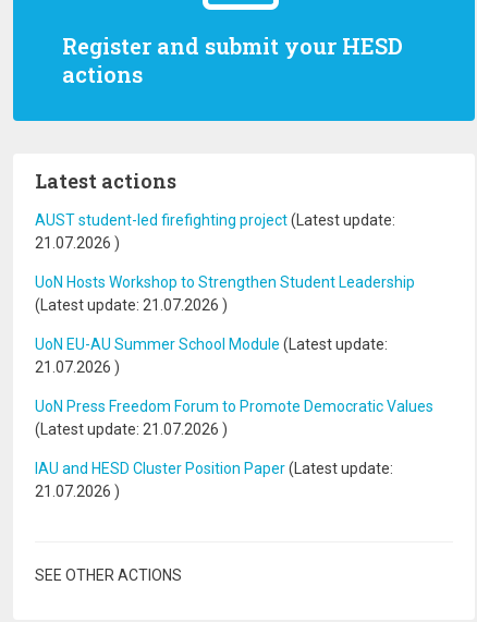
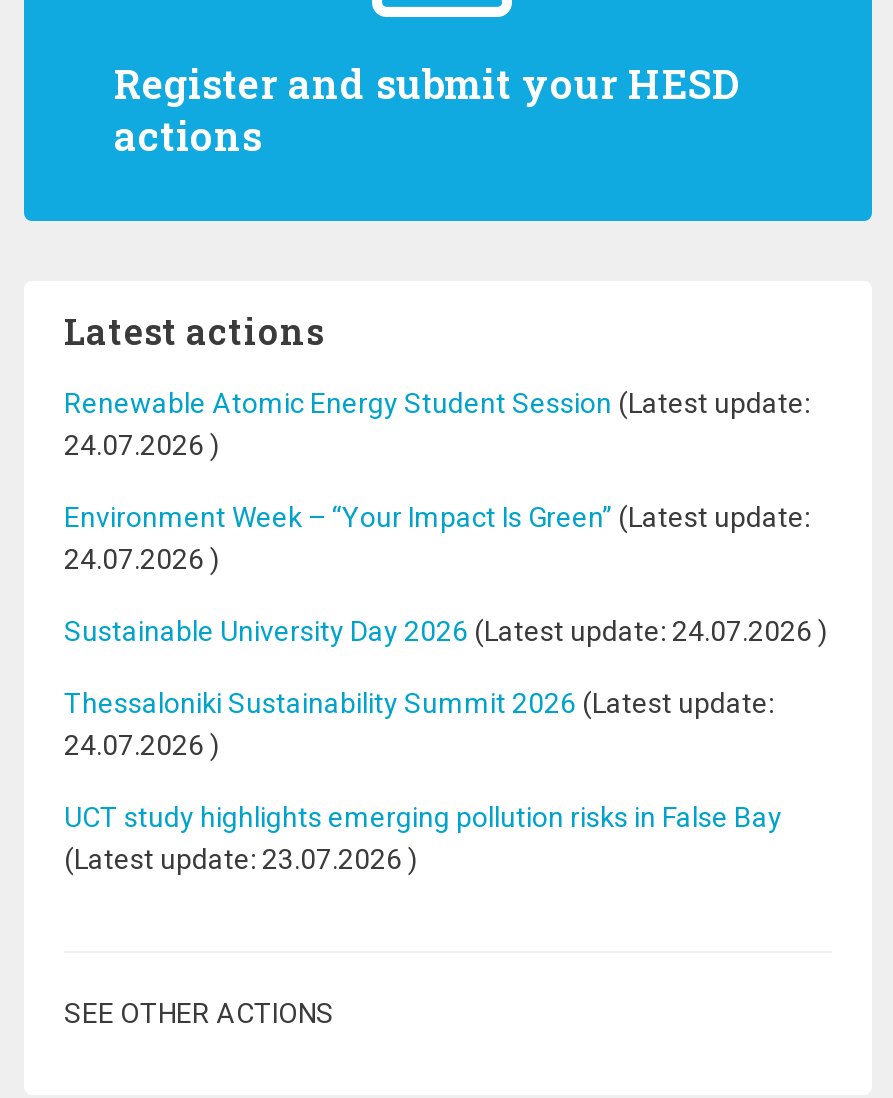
- AUST student-led firefighting project (Latest update:
- 21.07.2026)
+ Renewable Atomic Energy Student Session (Latest update:
+ 24.07.2026)

- UoN Hosts Workshop to Strengthen Student Leadership
- (Latest update: 21.07.2026)
+ Environment Week – “Your Impact Is Green” (Latest update:
+ 24.07.2026)

- UoN EU-AU Summer School Module (Latest update:
- 21.07.2026)
+ Sustainable University Day 2026 (Latest update: 24.07.2026)

- UoN Press Freedom Forum to Promote Democratic Values
- (Latest update: 21.07.2026)
+ Thessaloniki Sustainability Summit 2026 (Latest update:
+ 24.07.2026)

- IAU and HESD Cluster Position Paper (Latest update:
- 21.07.2026)
+ UCT study highlights emerging pollution risks in False Bay
+ (Latest update: 23.07.2026)
